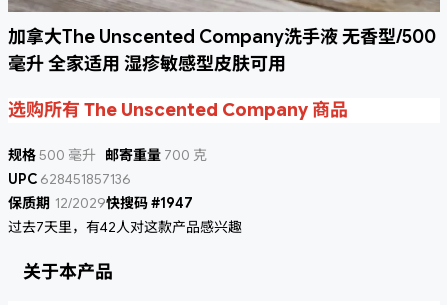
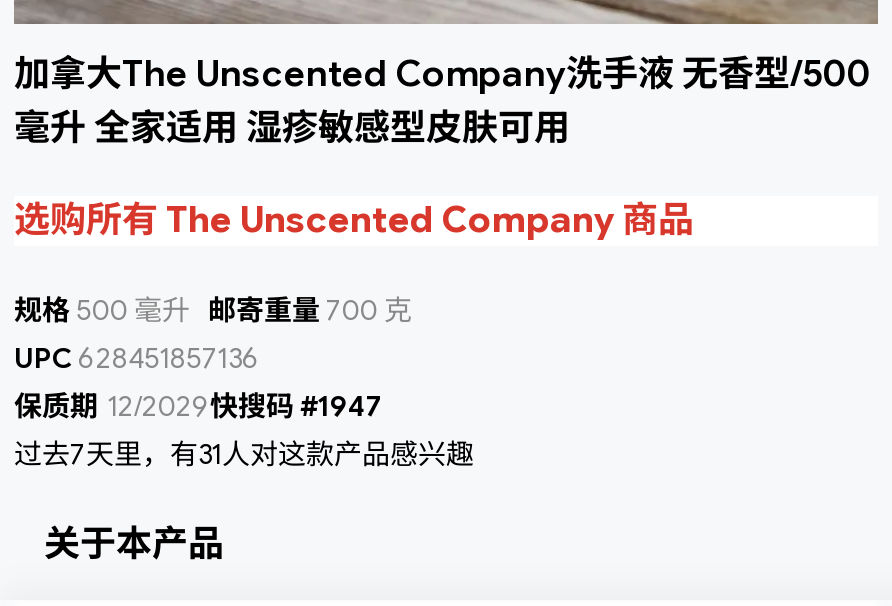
- 过去7天里，有42人对这款产品感兴趣
+ 过去7天里，有31人对这款产品感兴趣
